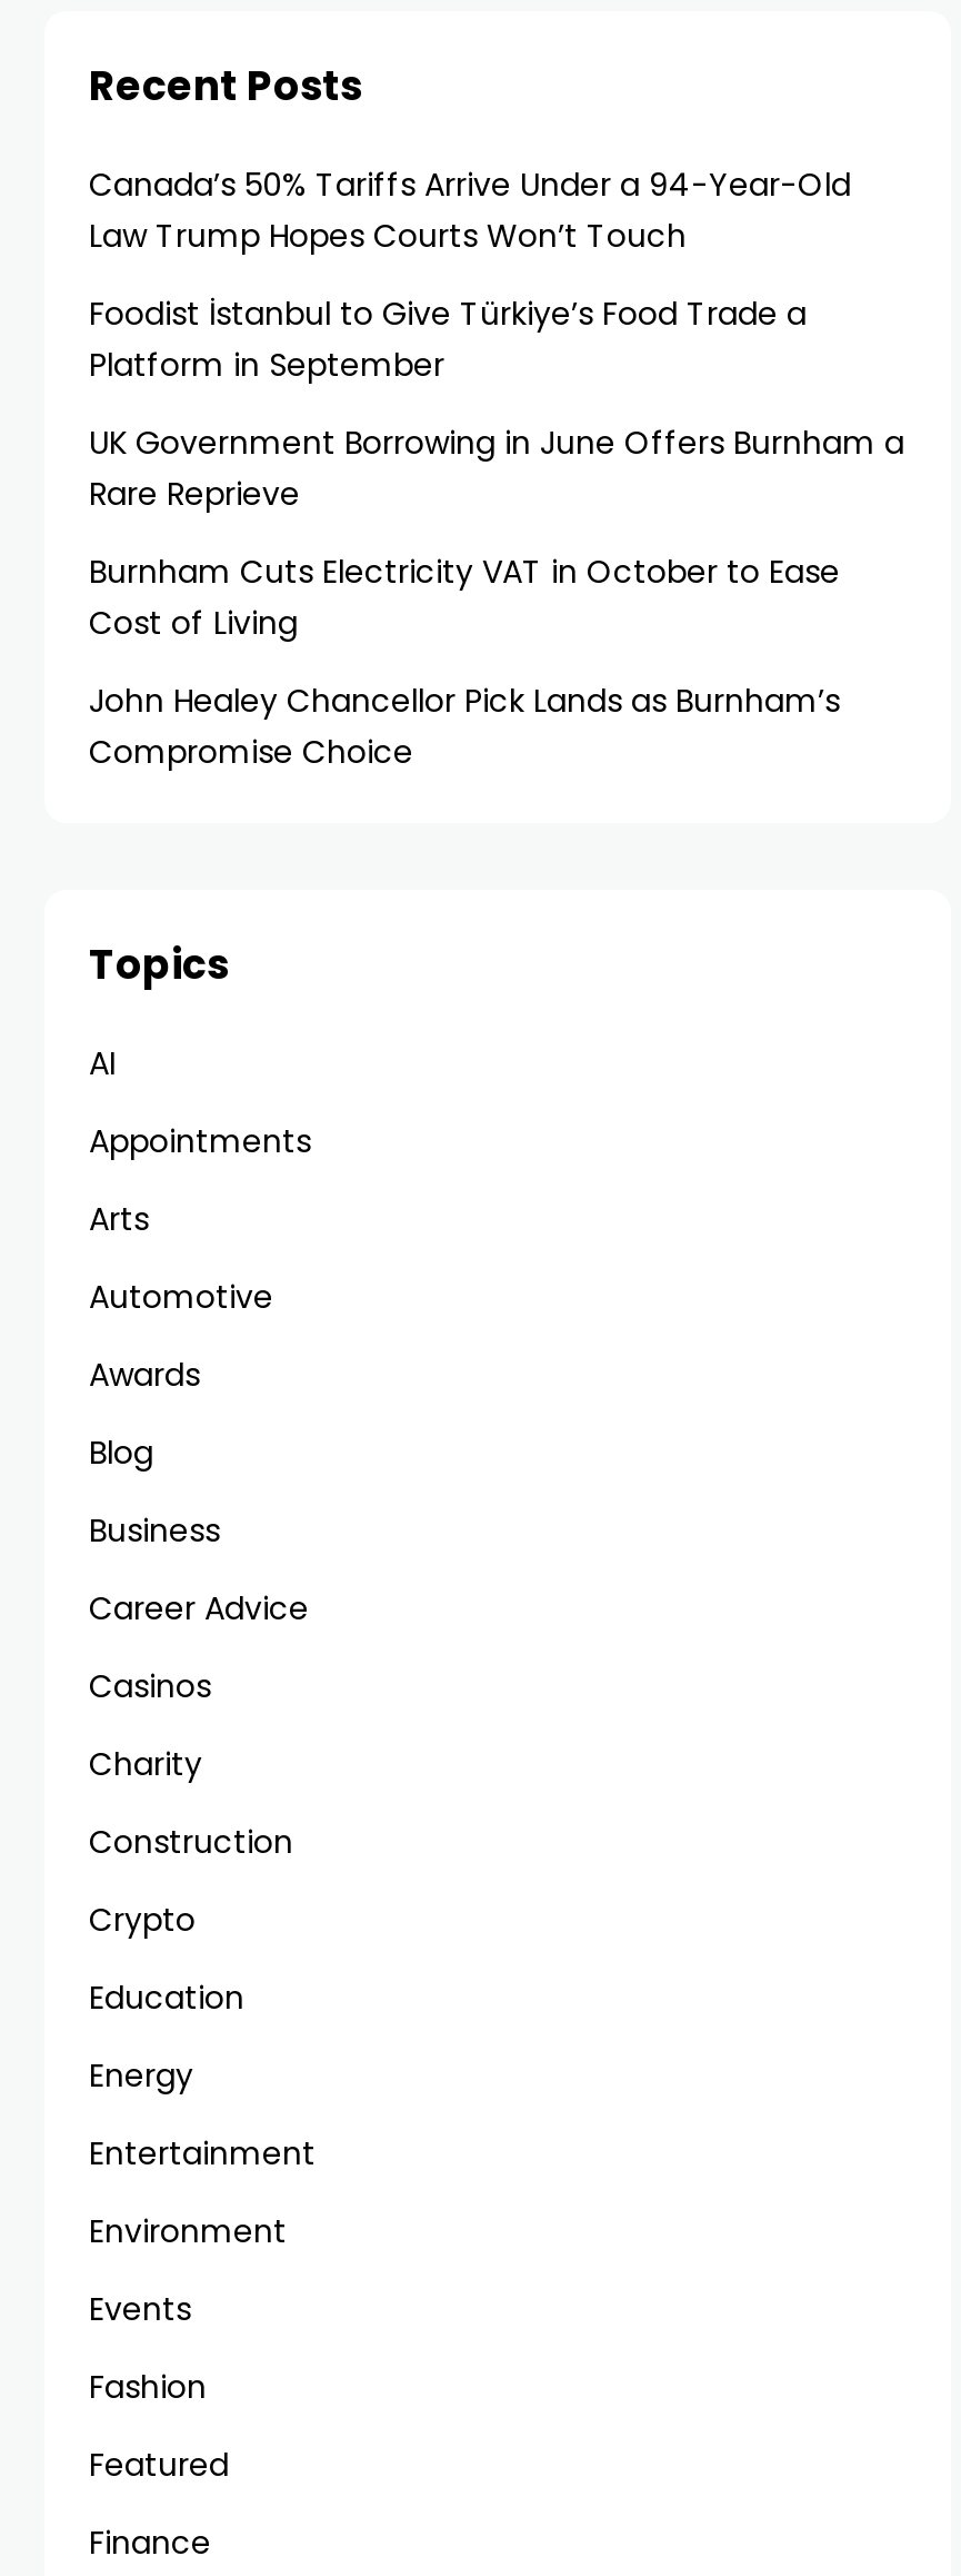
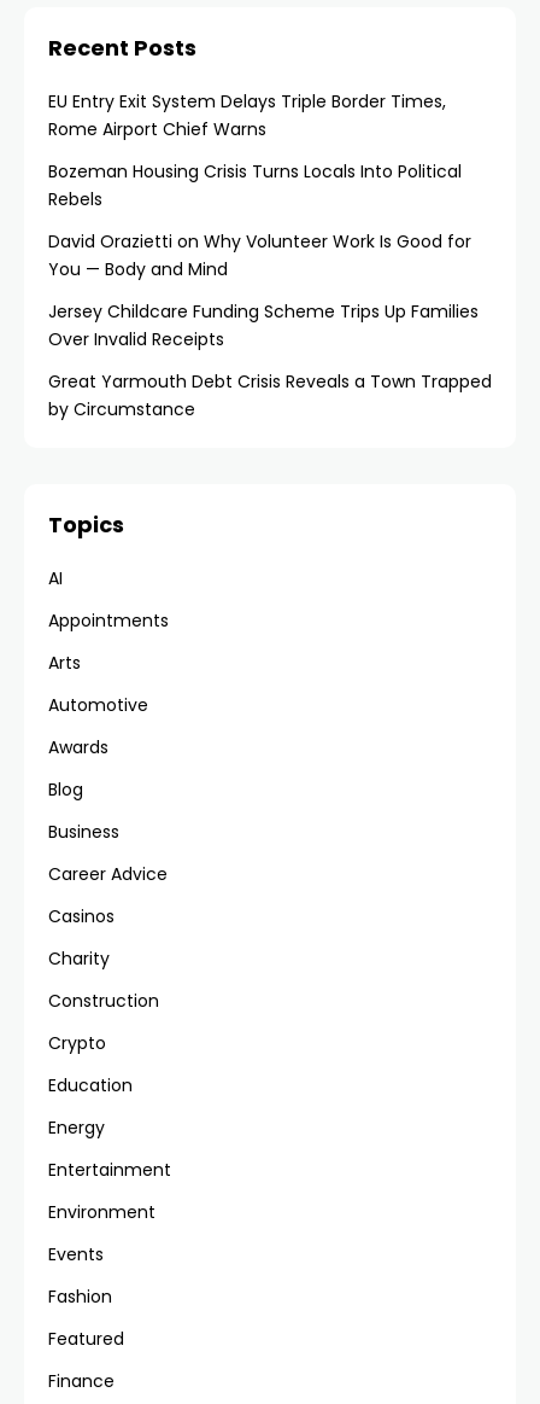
- Canada’s 50% Tariffs Arrive Under a 94-Year-Old
- Law Trump Hopes Courts Won’t Touch
+ EU Entry Exit System Delays Triple Border Times,
+ Rome Airport Chief Warns

- Foodist İstanbul to Give Türkiye’s Food Trade a
- Platform in September
+ Bozeman Housing Crisis Turns Locals Into Political
+ Rebels

- UK Government Borrowing in June Offers Burnham a
- Rare Reprieve
+ David Orazietti on Why Volunteer Work Is Good for
+ You — Body and Mind

- Burnham Cuts Electricity VAT in October to Ease
- Cost of Living
+ Jersey Childcare Funding Scheme Trips Up Families
+ Over Invalid Receipts

- John Healey Chancellor Pick Lands as Burnham’s
- Compromise Choice
+ Great Yarmouth Debt Crisis Reveals a Town Trapped
+ by Circumstance
